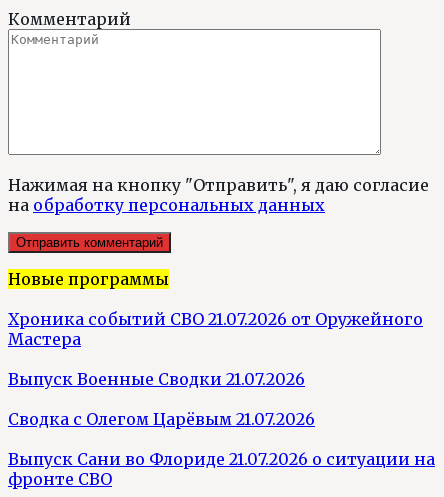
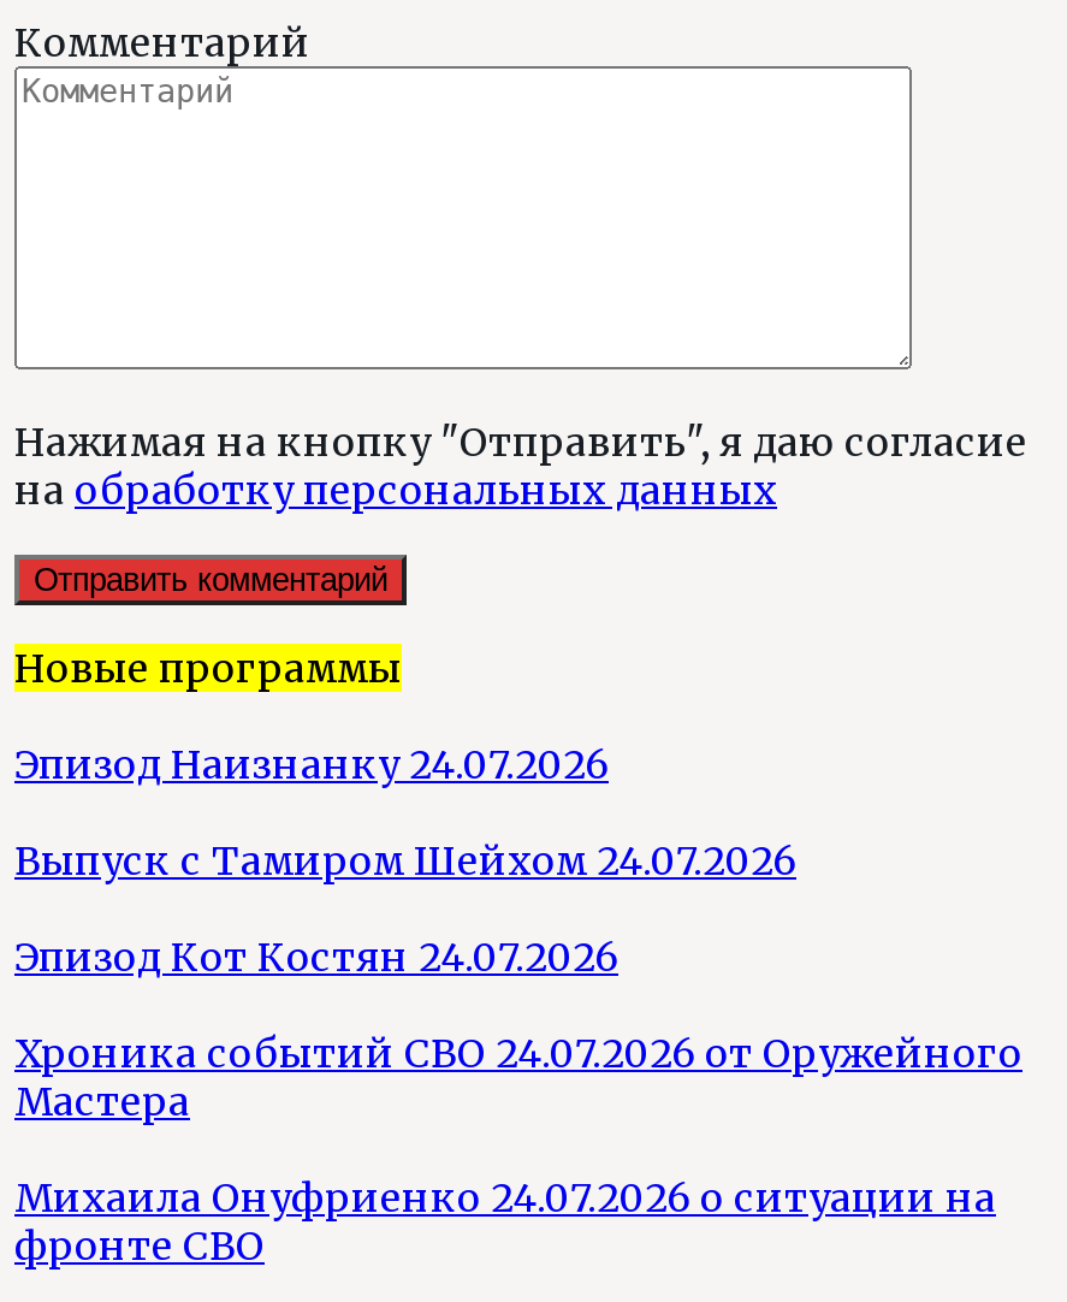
- Хроника событий СВО 21.07.2026 от Оружейного
+ Эпизод Наизнанку 24.07.2026
+ Выпуск с Тамиром Шейхом 24.07.2026
+ Эпизод Кот Костян 24.07.2026
+ Хроника событий СВО 24.07.2026 от Оружейного

moved down: Мастера

- Выпуск Военные Сводки 21.07.2026
- Сводка с Олегом Царёвым 21.07.2026
- Выпуск Сани во Флориде 21.07.2026 о ситуации на
+ Михаила Онуфриенко 24.07.2026 о ситуации на
